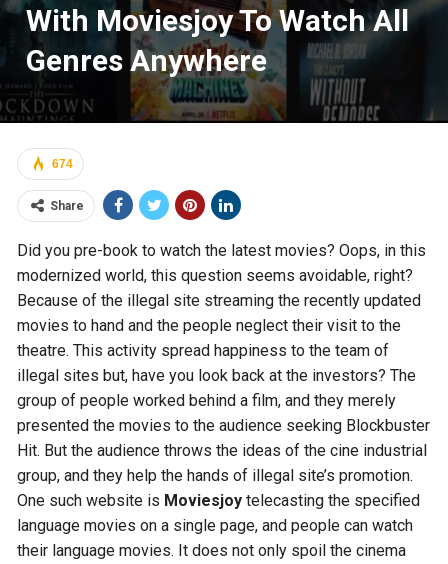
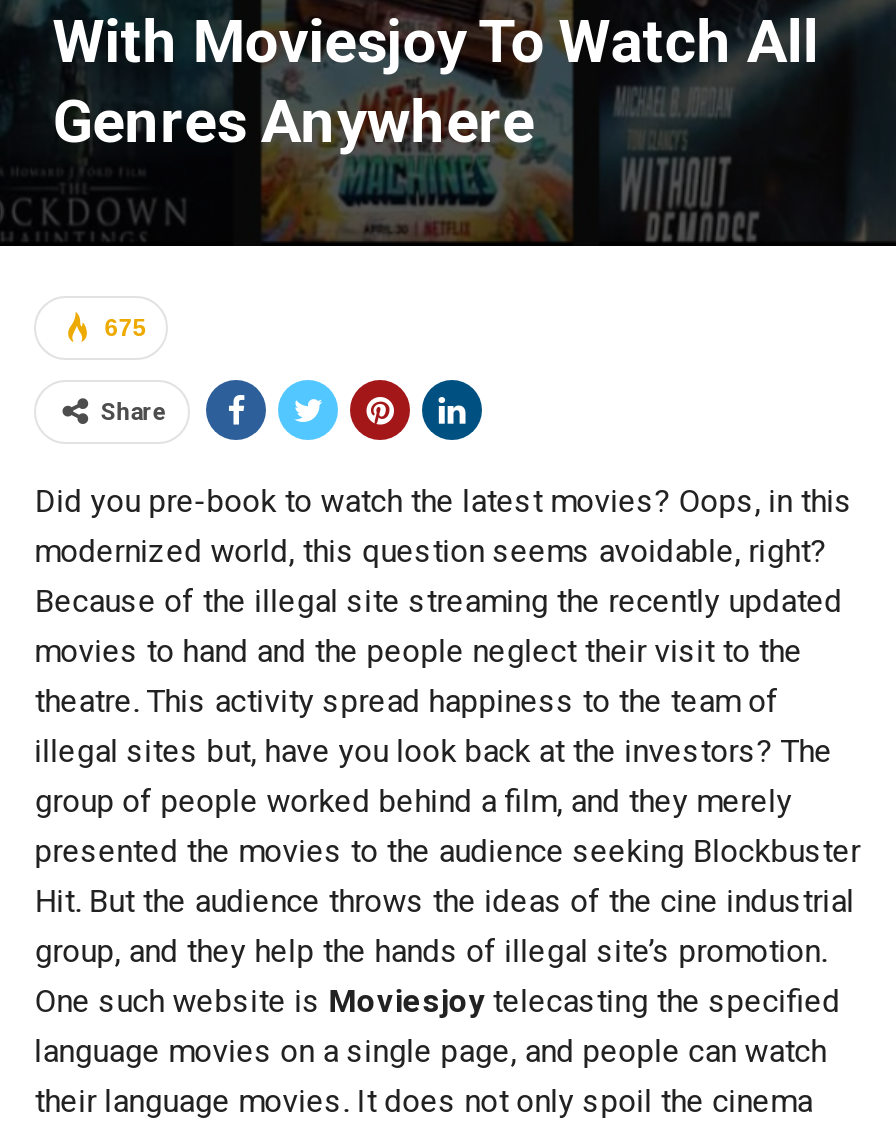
- 674
+ 675
